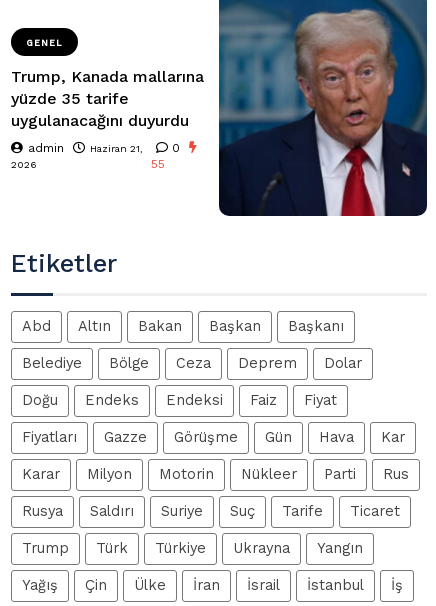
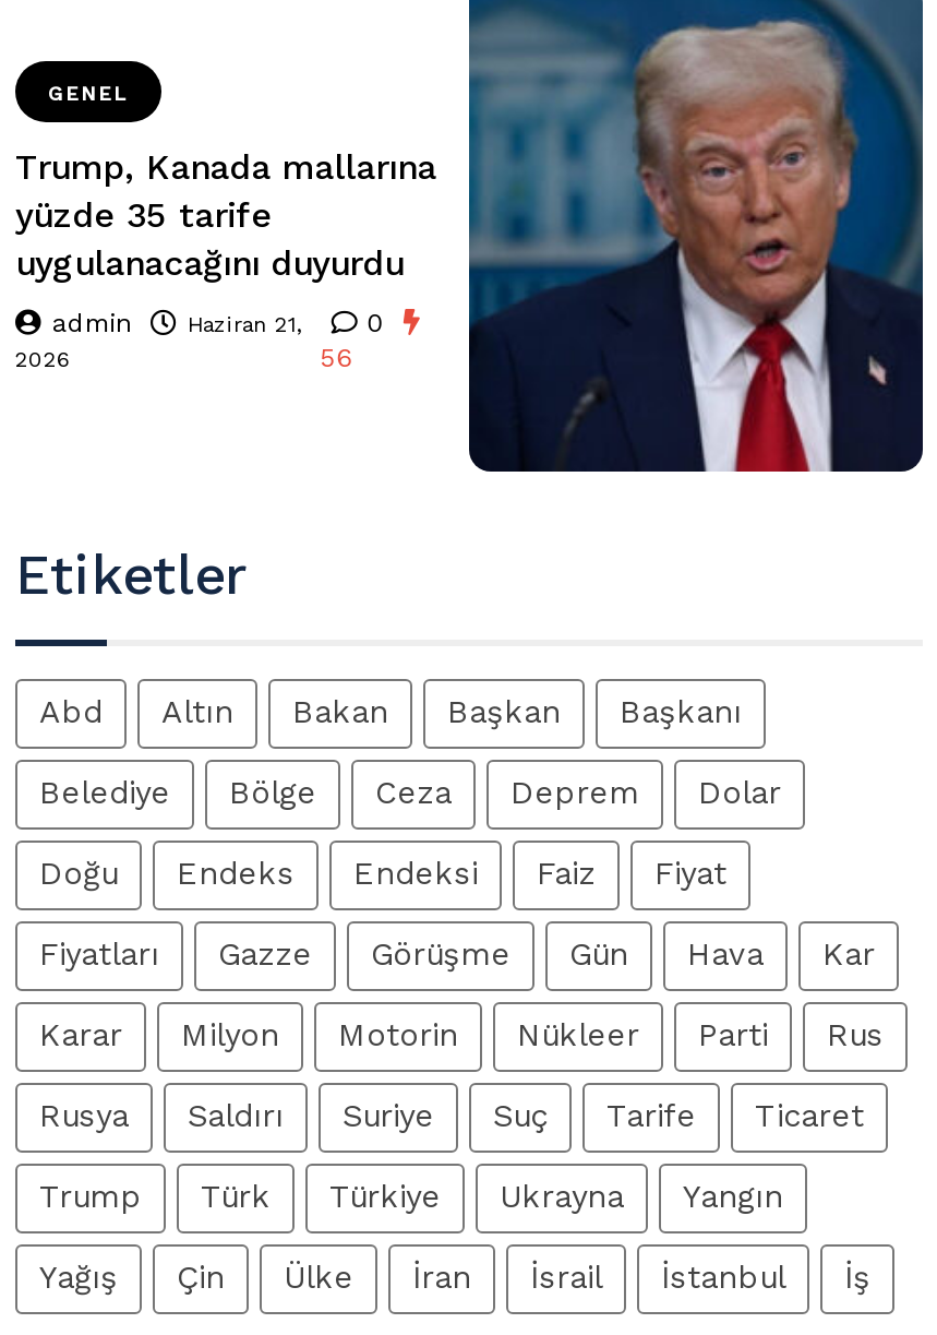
- 55
+ 56
